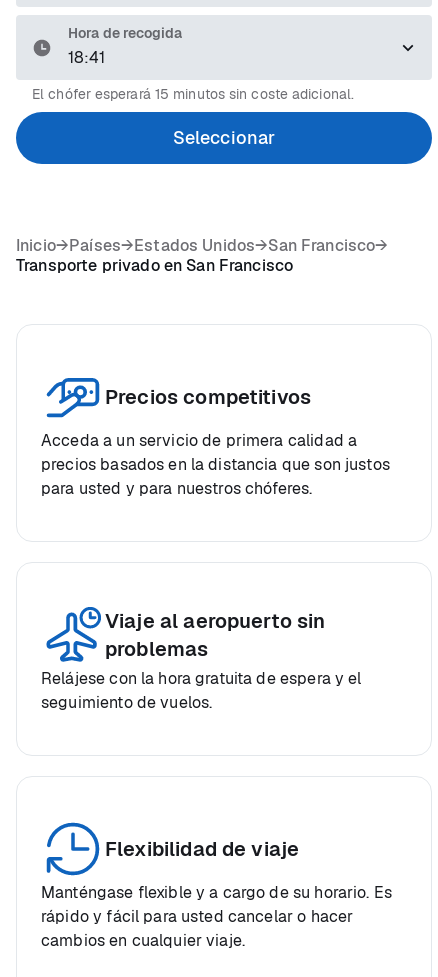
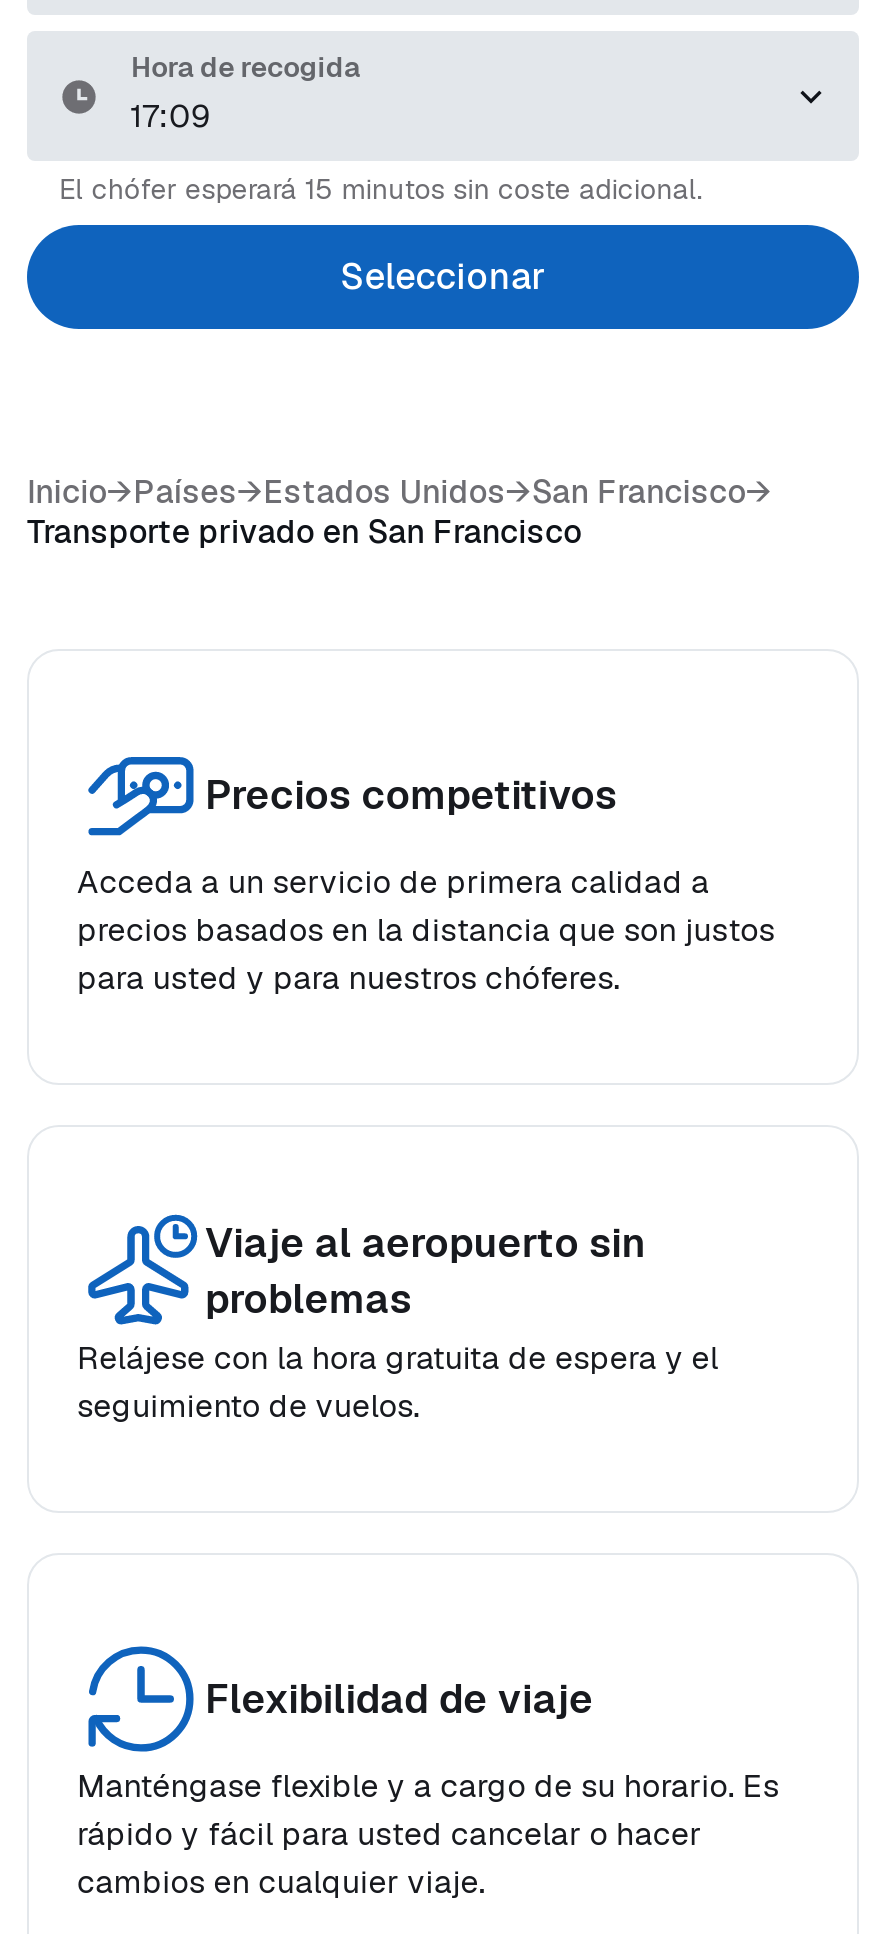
- 18:41
+ 17:09
